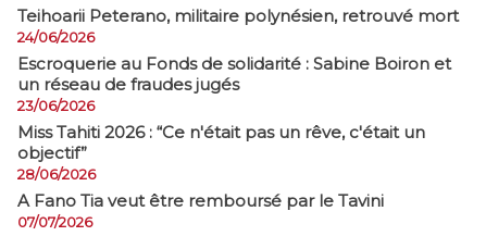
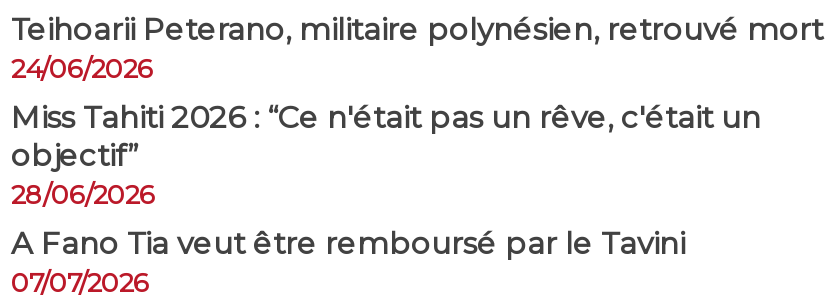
- Escroquerie au Fonds de solidarité : Sabine Boiron et
- un réseau de fraudes jugés
- 23/06/2026
